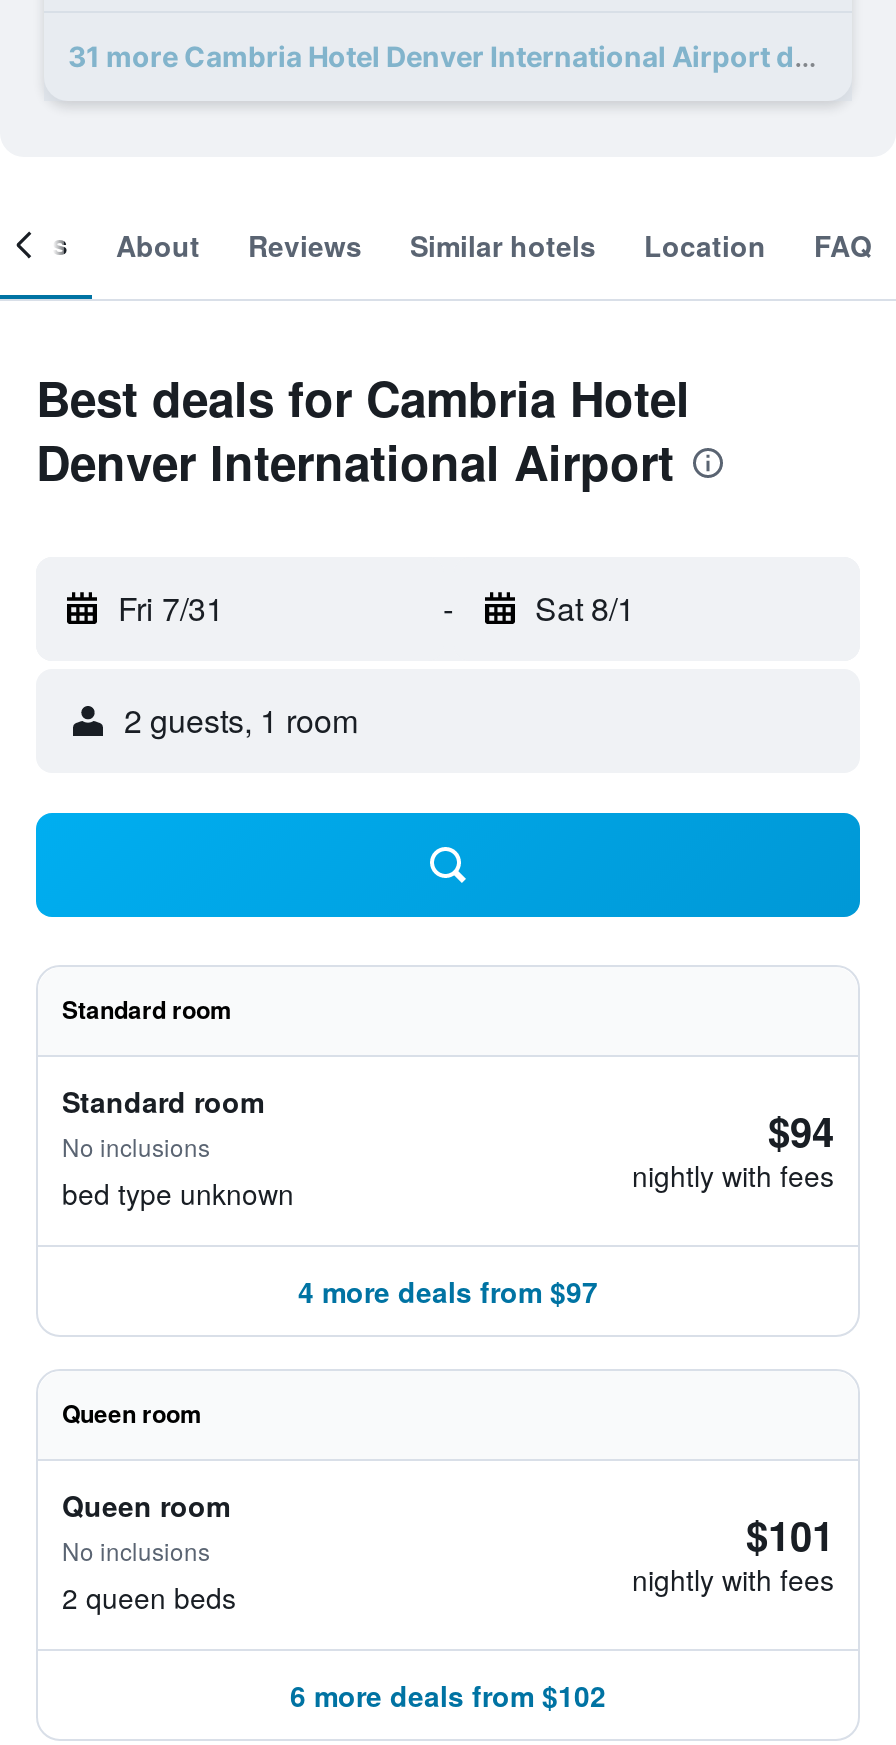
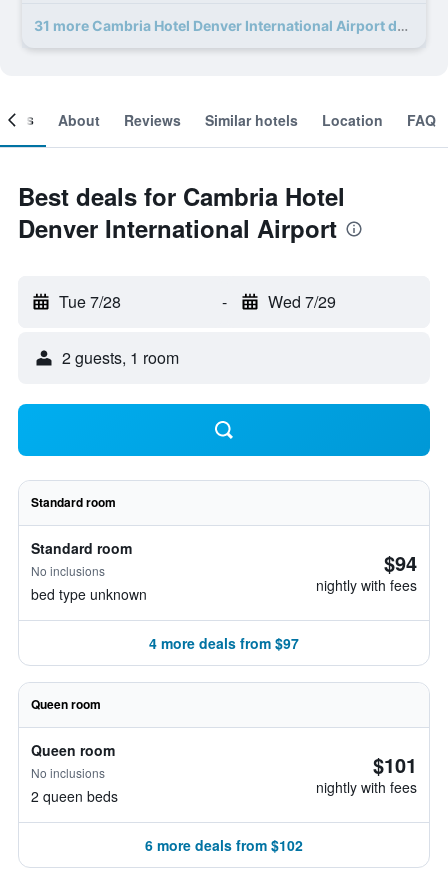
- Fri 7/31
+ Tue 7/28

- Sat 8/1
+ Wed 7/29
